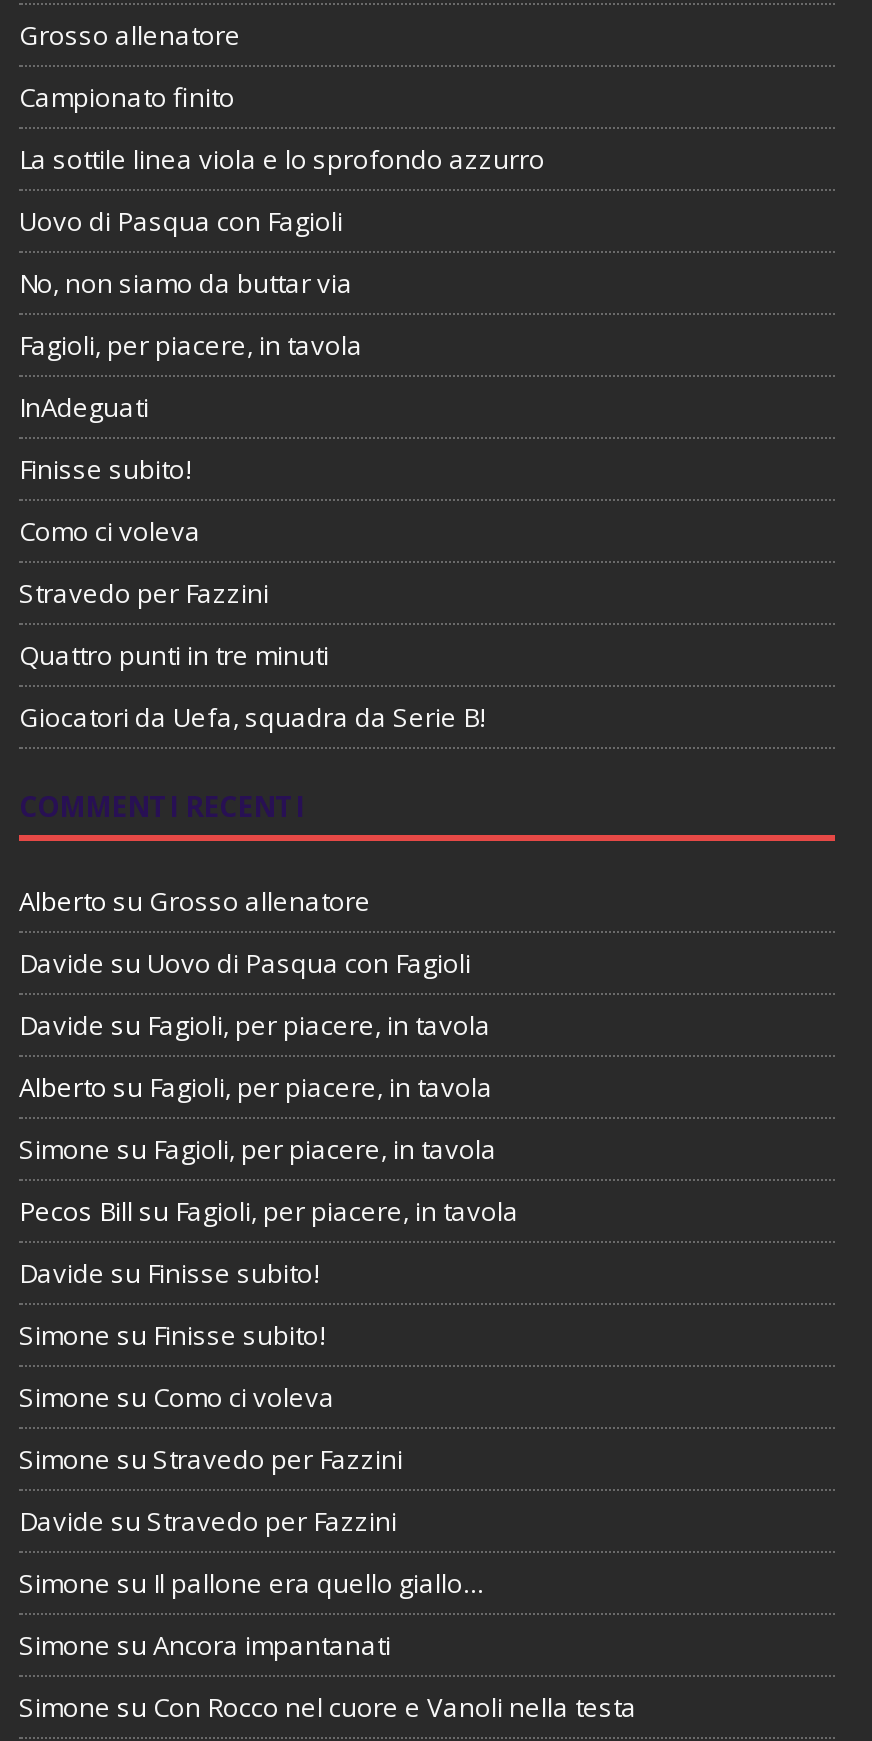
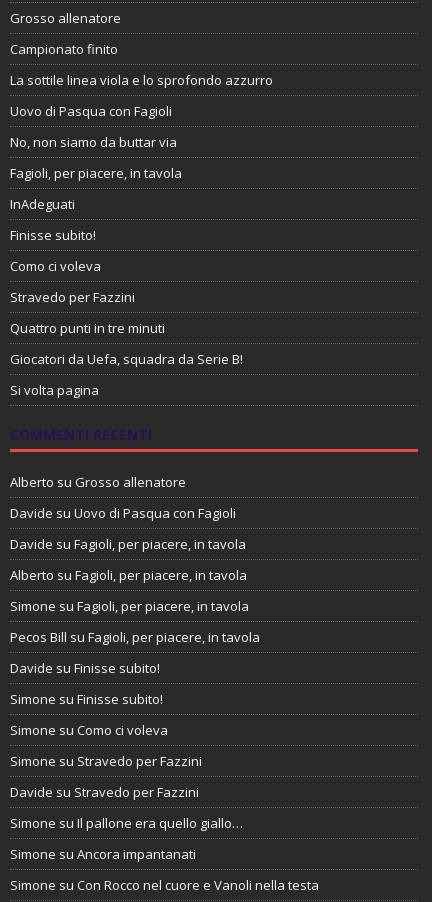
+ Si volta pagina
